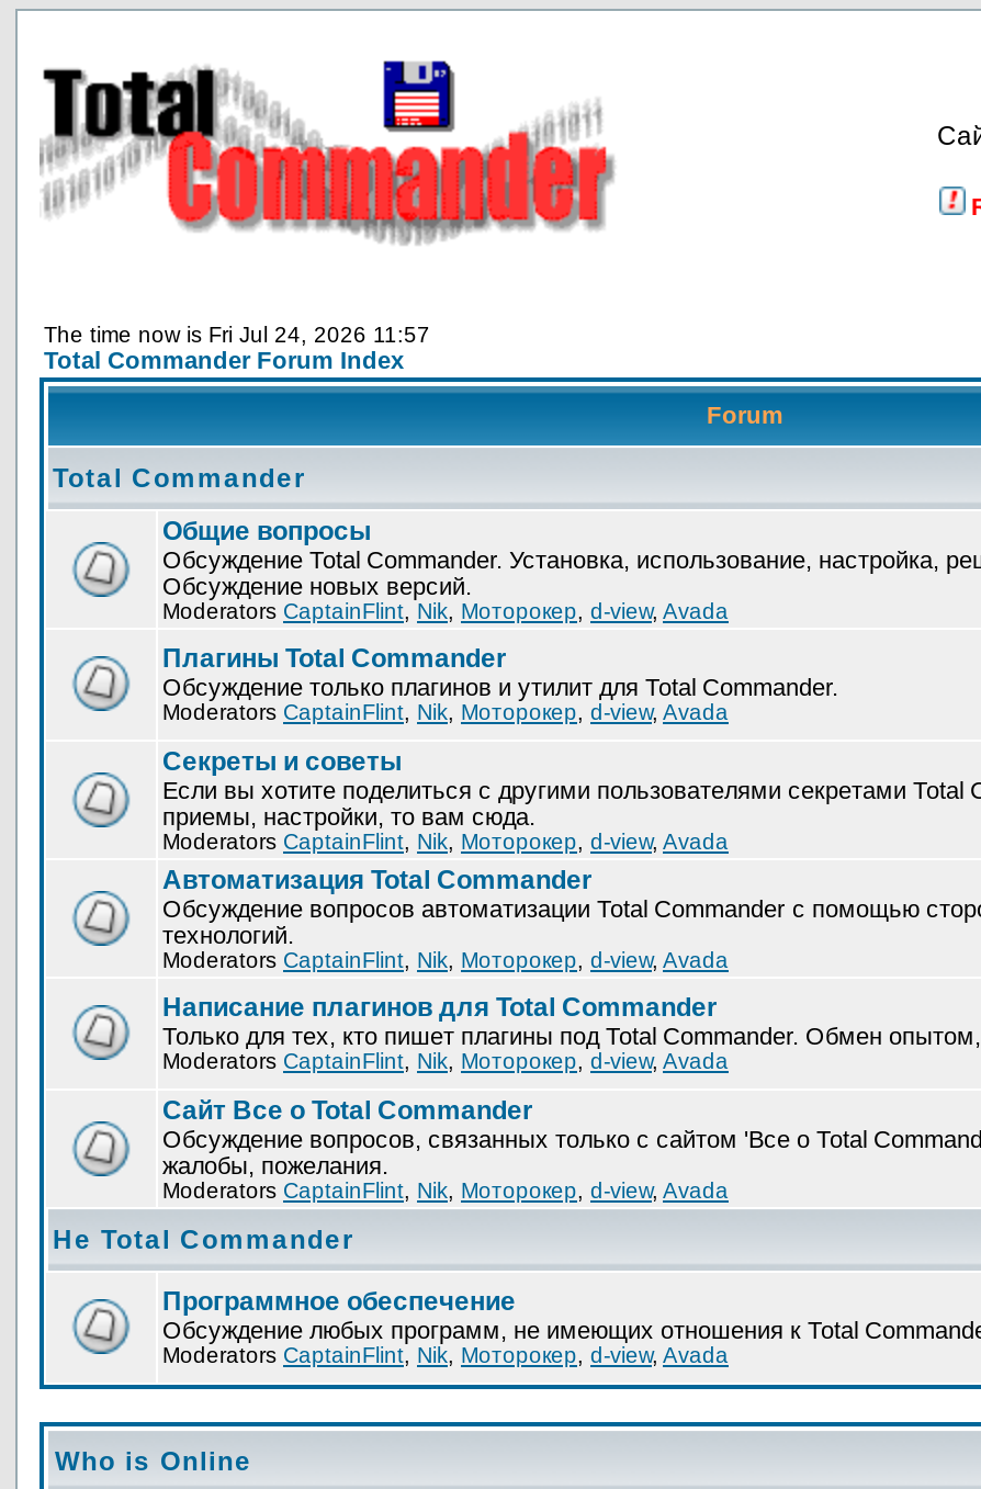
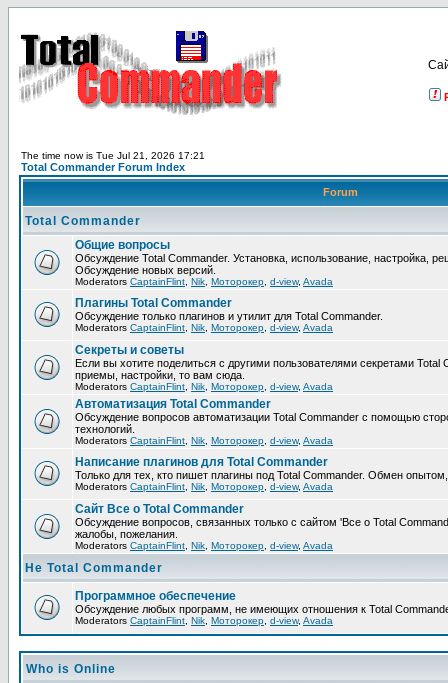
- The time now is Fri Jul 24, 2026 11:57
+ The time now is Tue Jul 21, 2026 17:21
